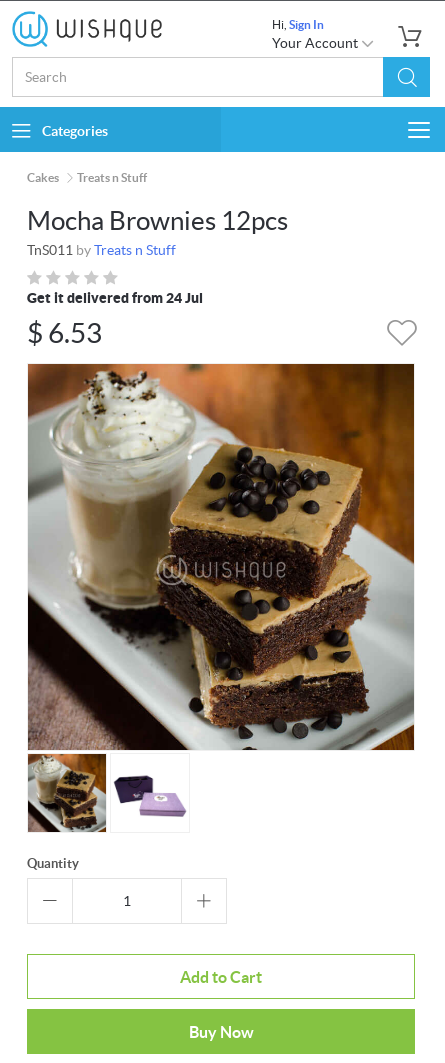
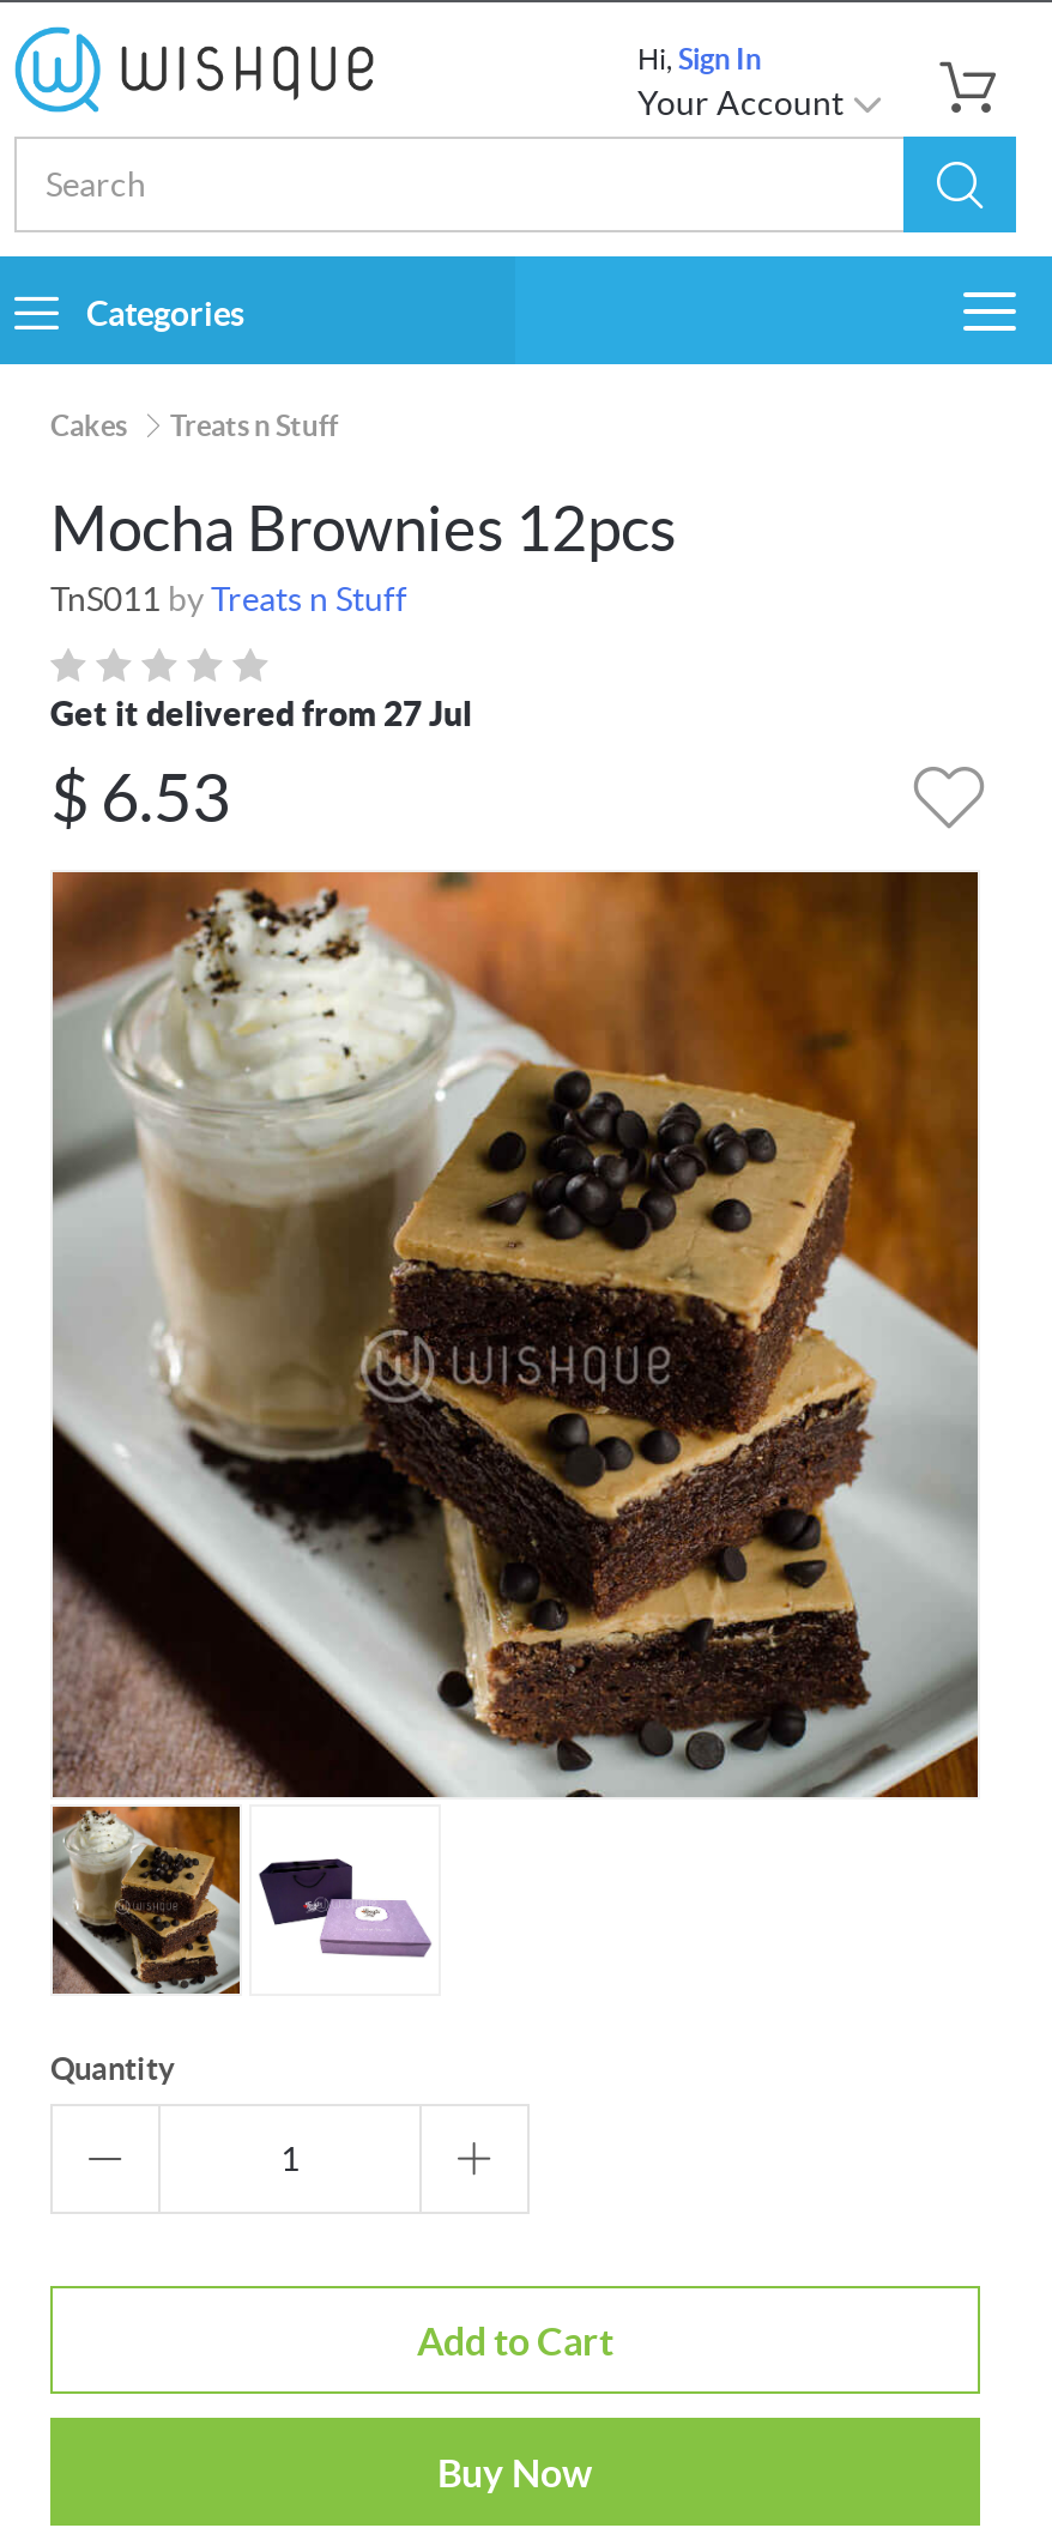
- Get it delivered from 24 Jul
+ Get it delivered from 27 Jul
